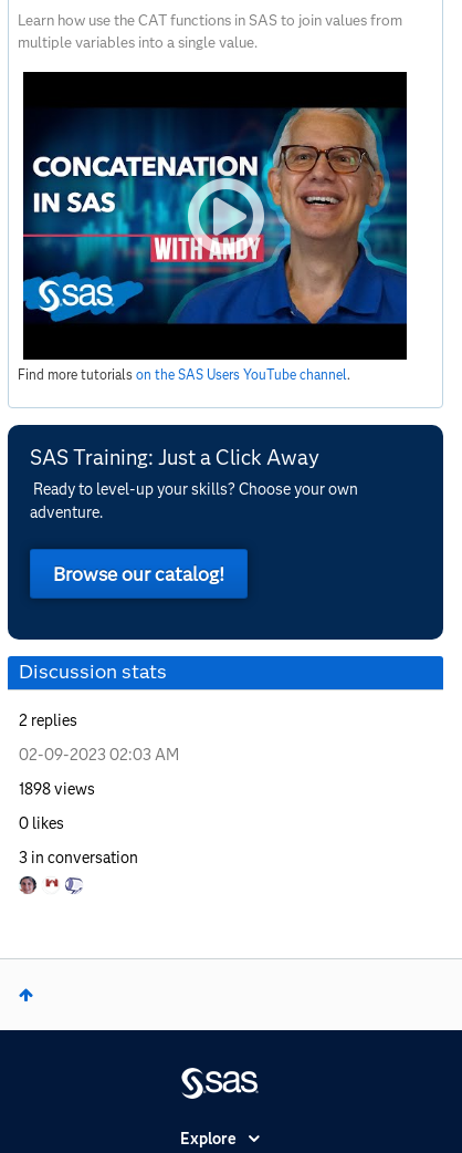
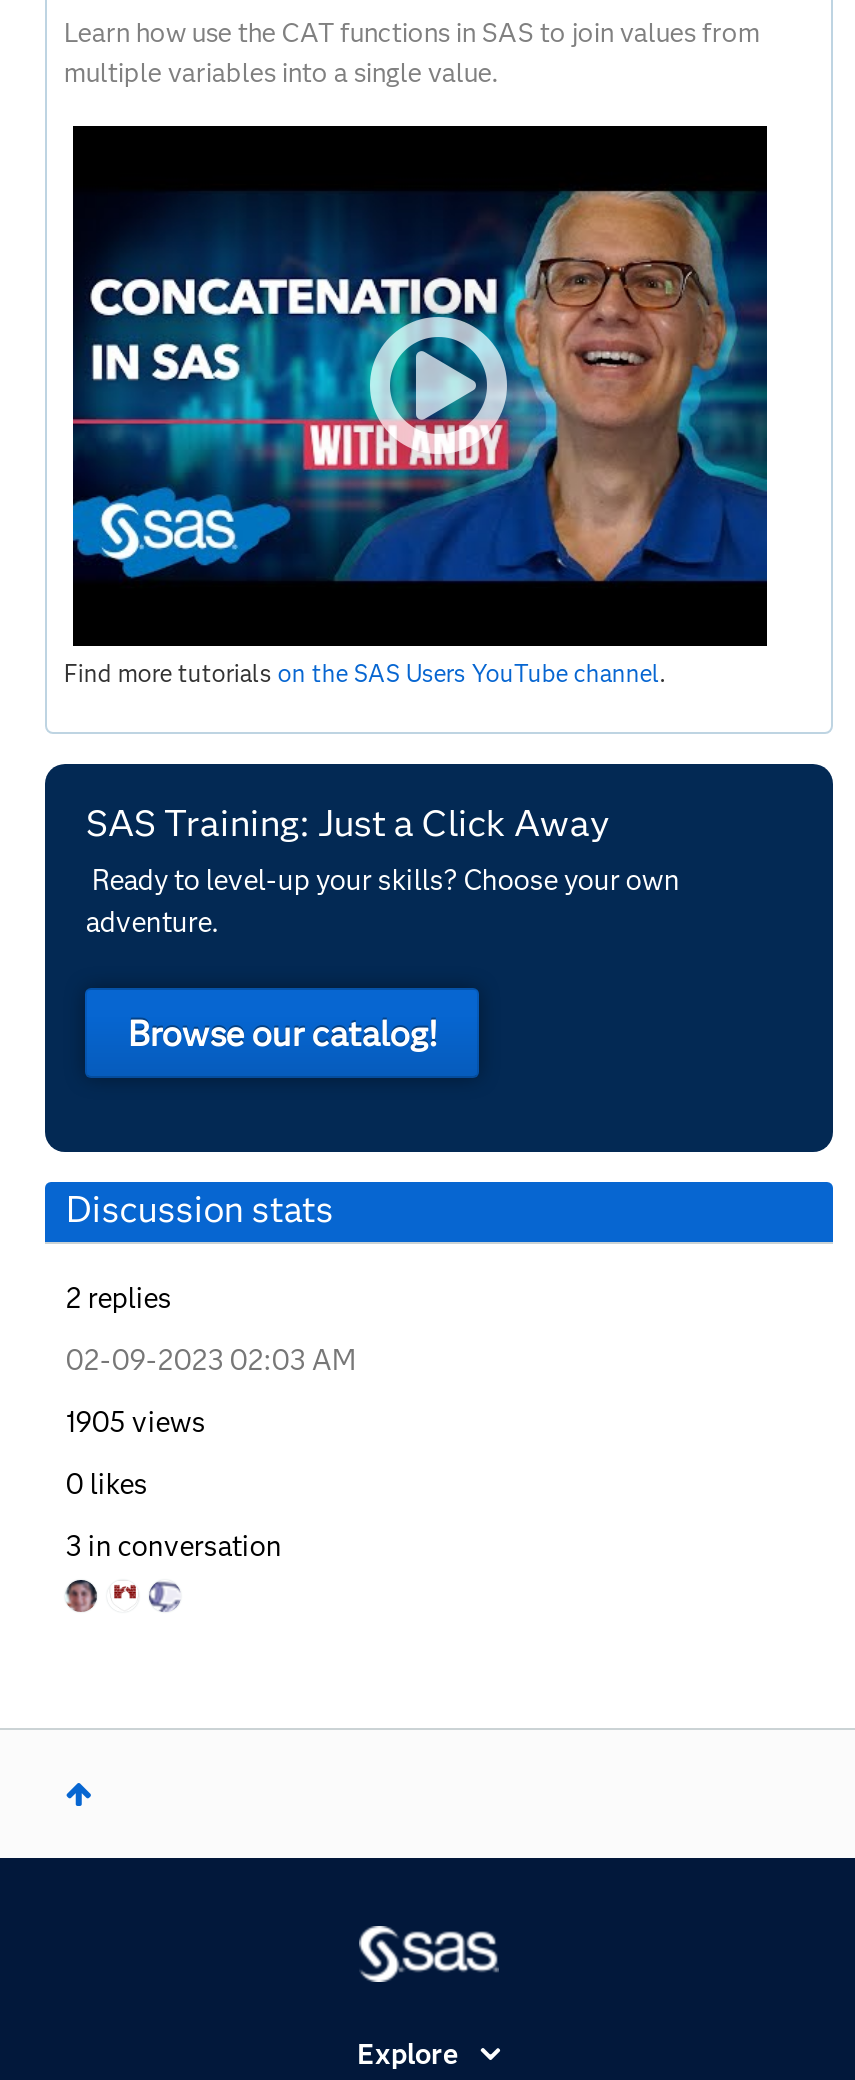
- 1898 views
+ 1905 views
